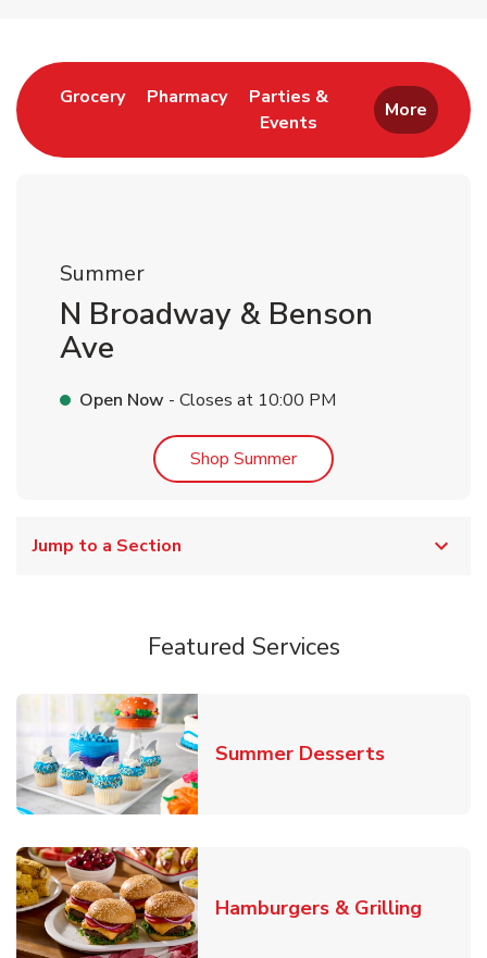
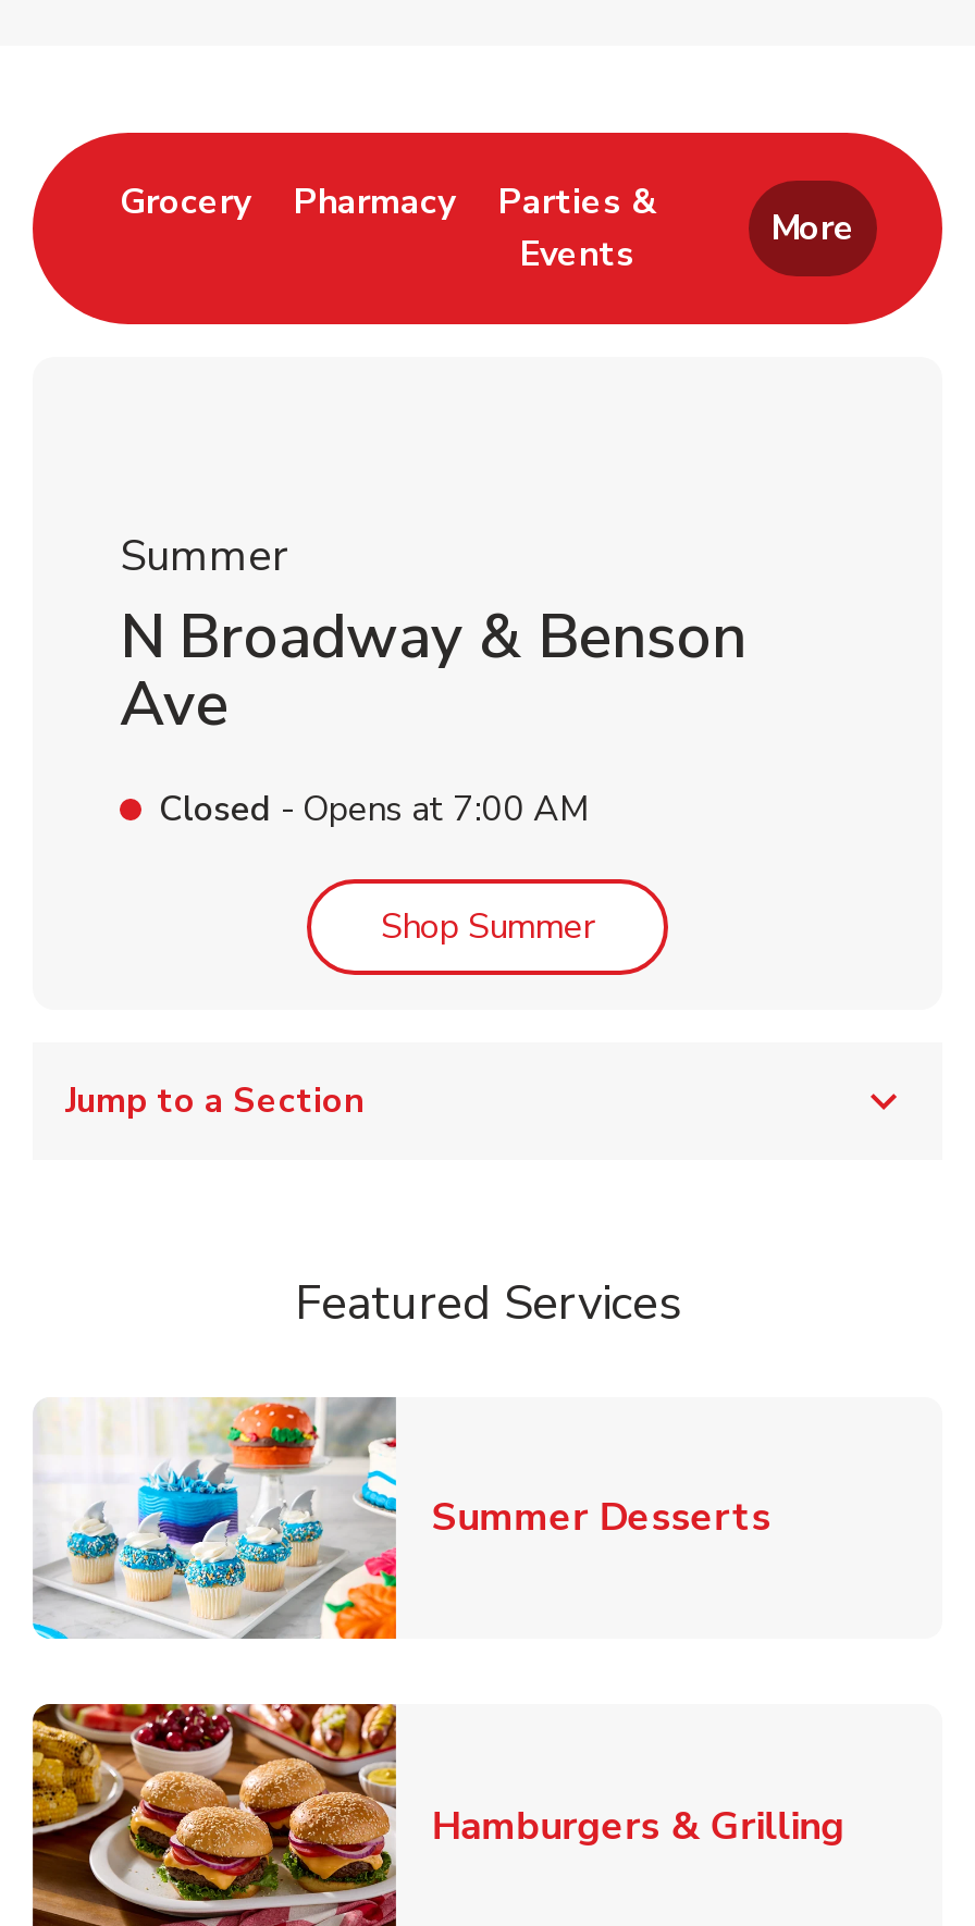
- Open Now - Closes at 10:00 PM
+ Closed - Opens at 7:00 AM
